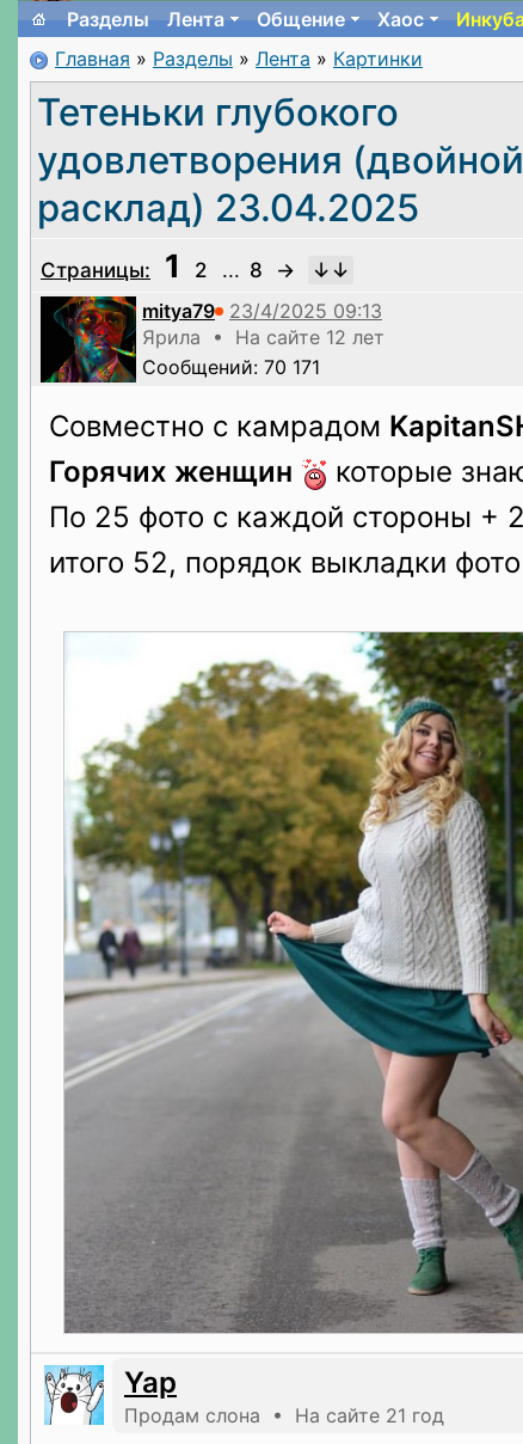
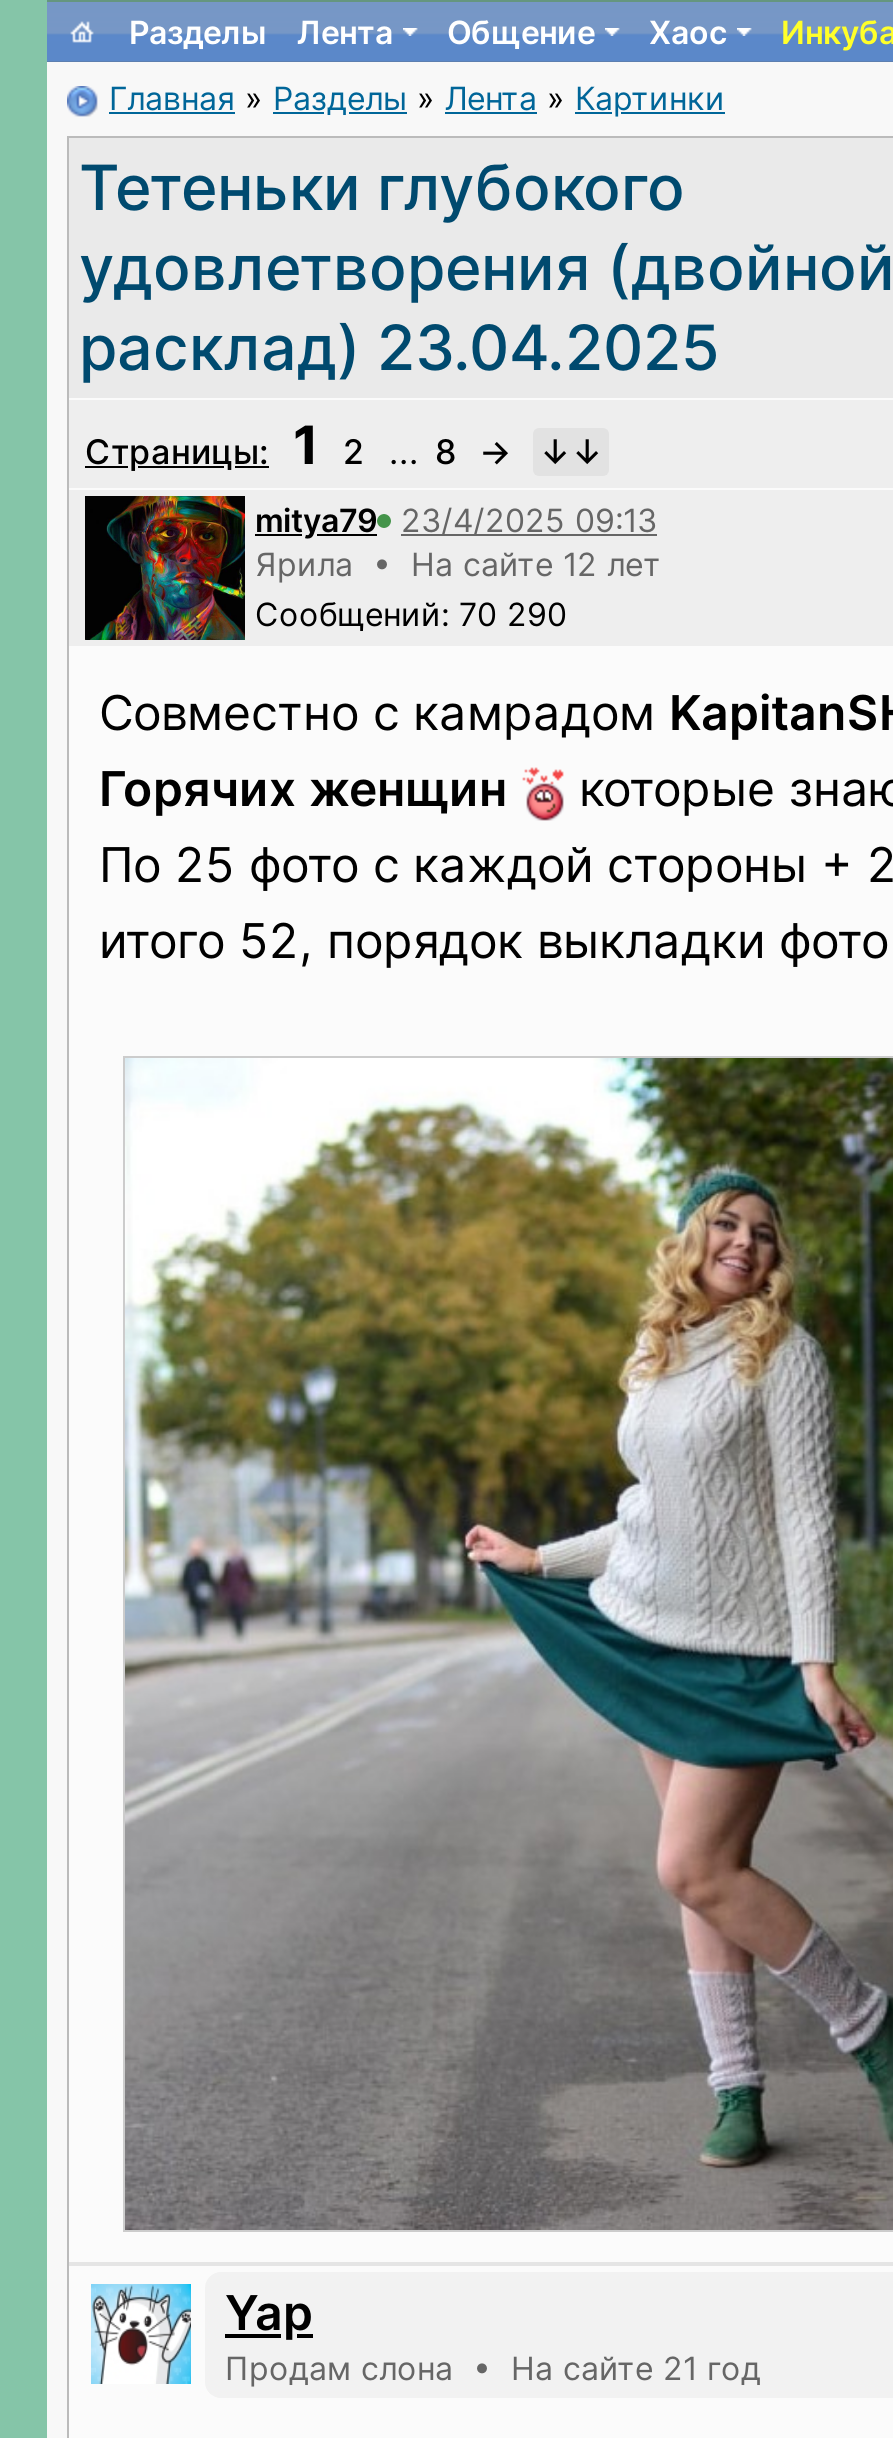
- Сообщений: 70 171
+ Сообщений: 70 290
